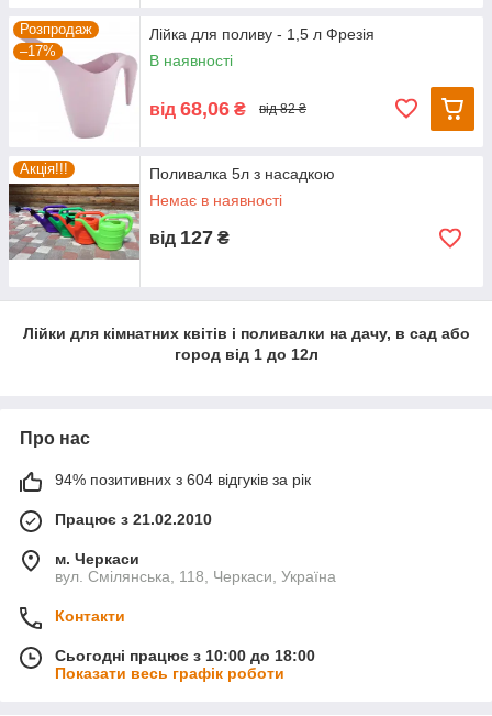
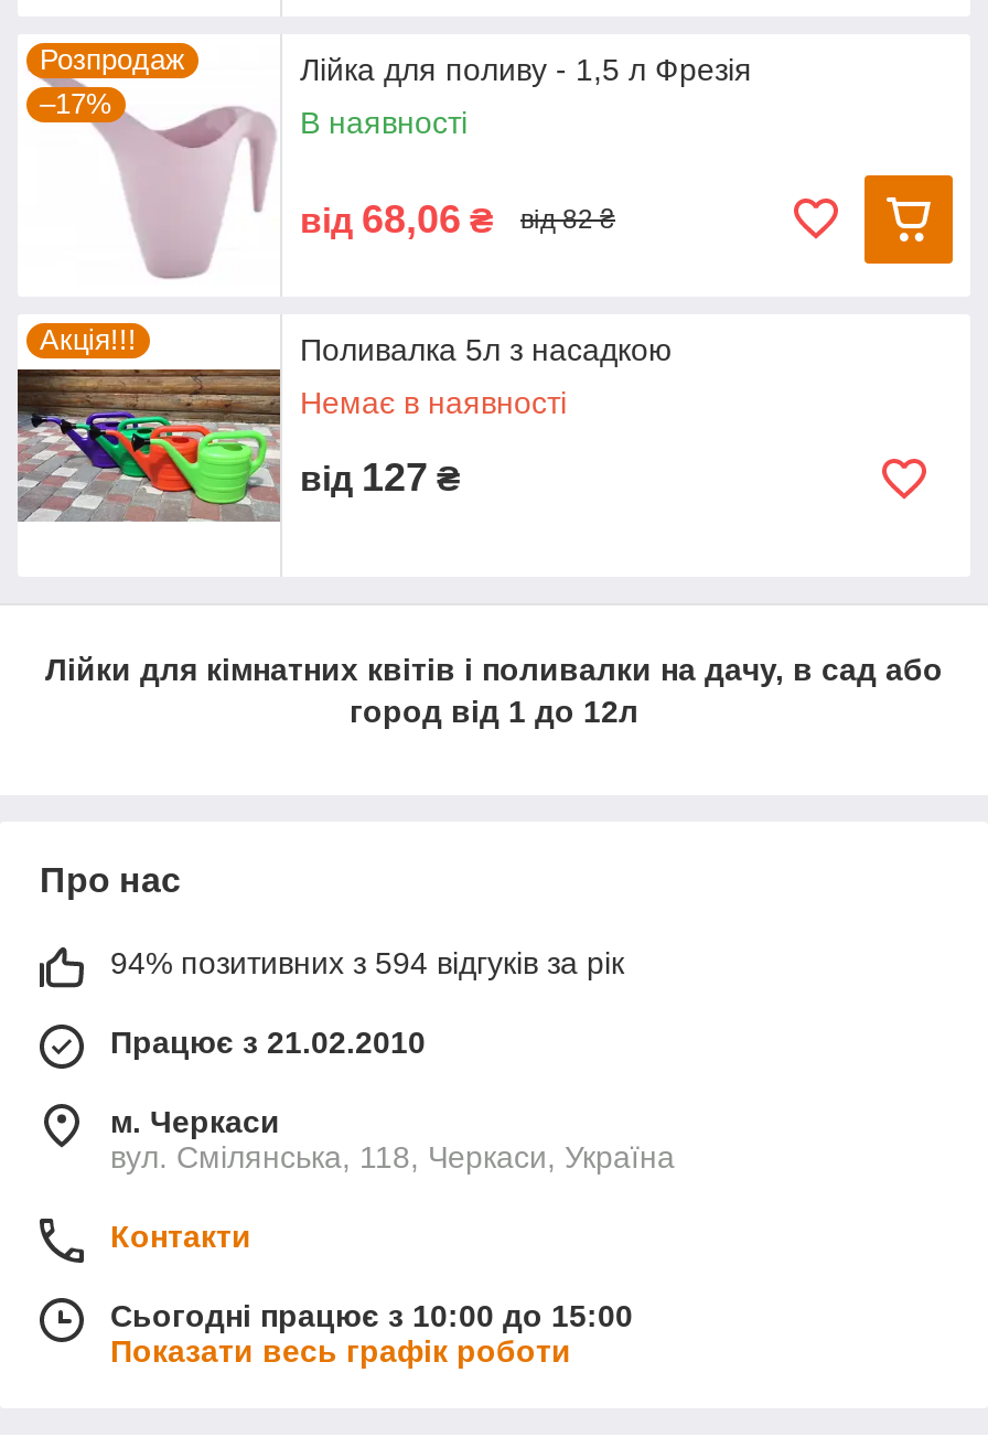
- 94% позитивних з 604 відгуків за рік
+ 94% позитивних з 594 відгуків за рік

- Сьогодні працює з 10:00 до 18:00
+ Сьогодні працює з 10:00 до 15:00
